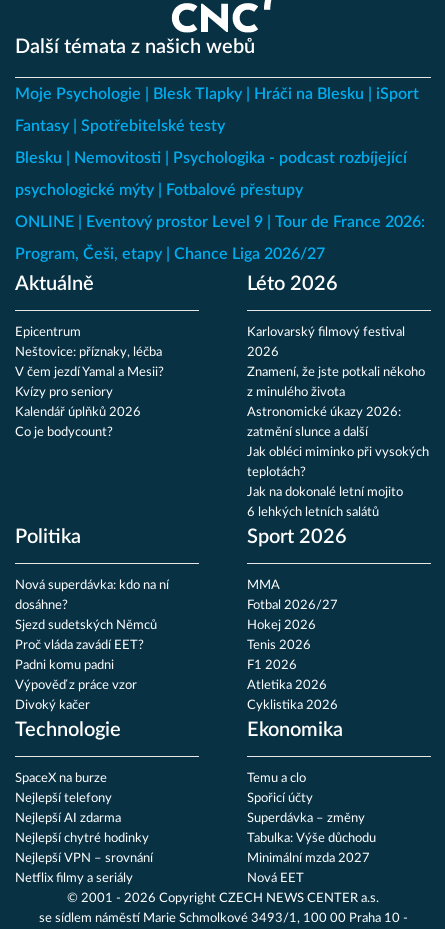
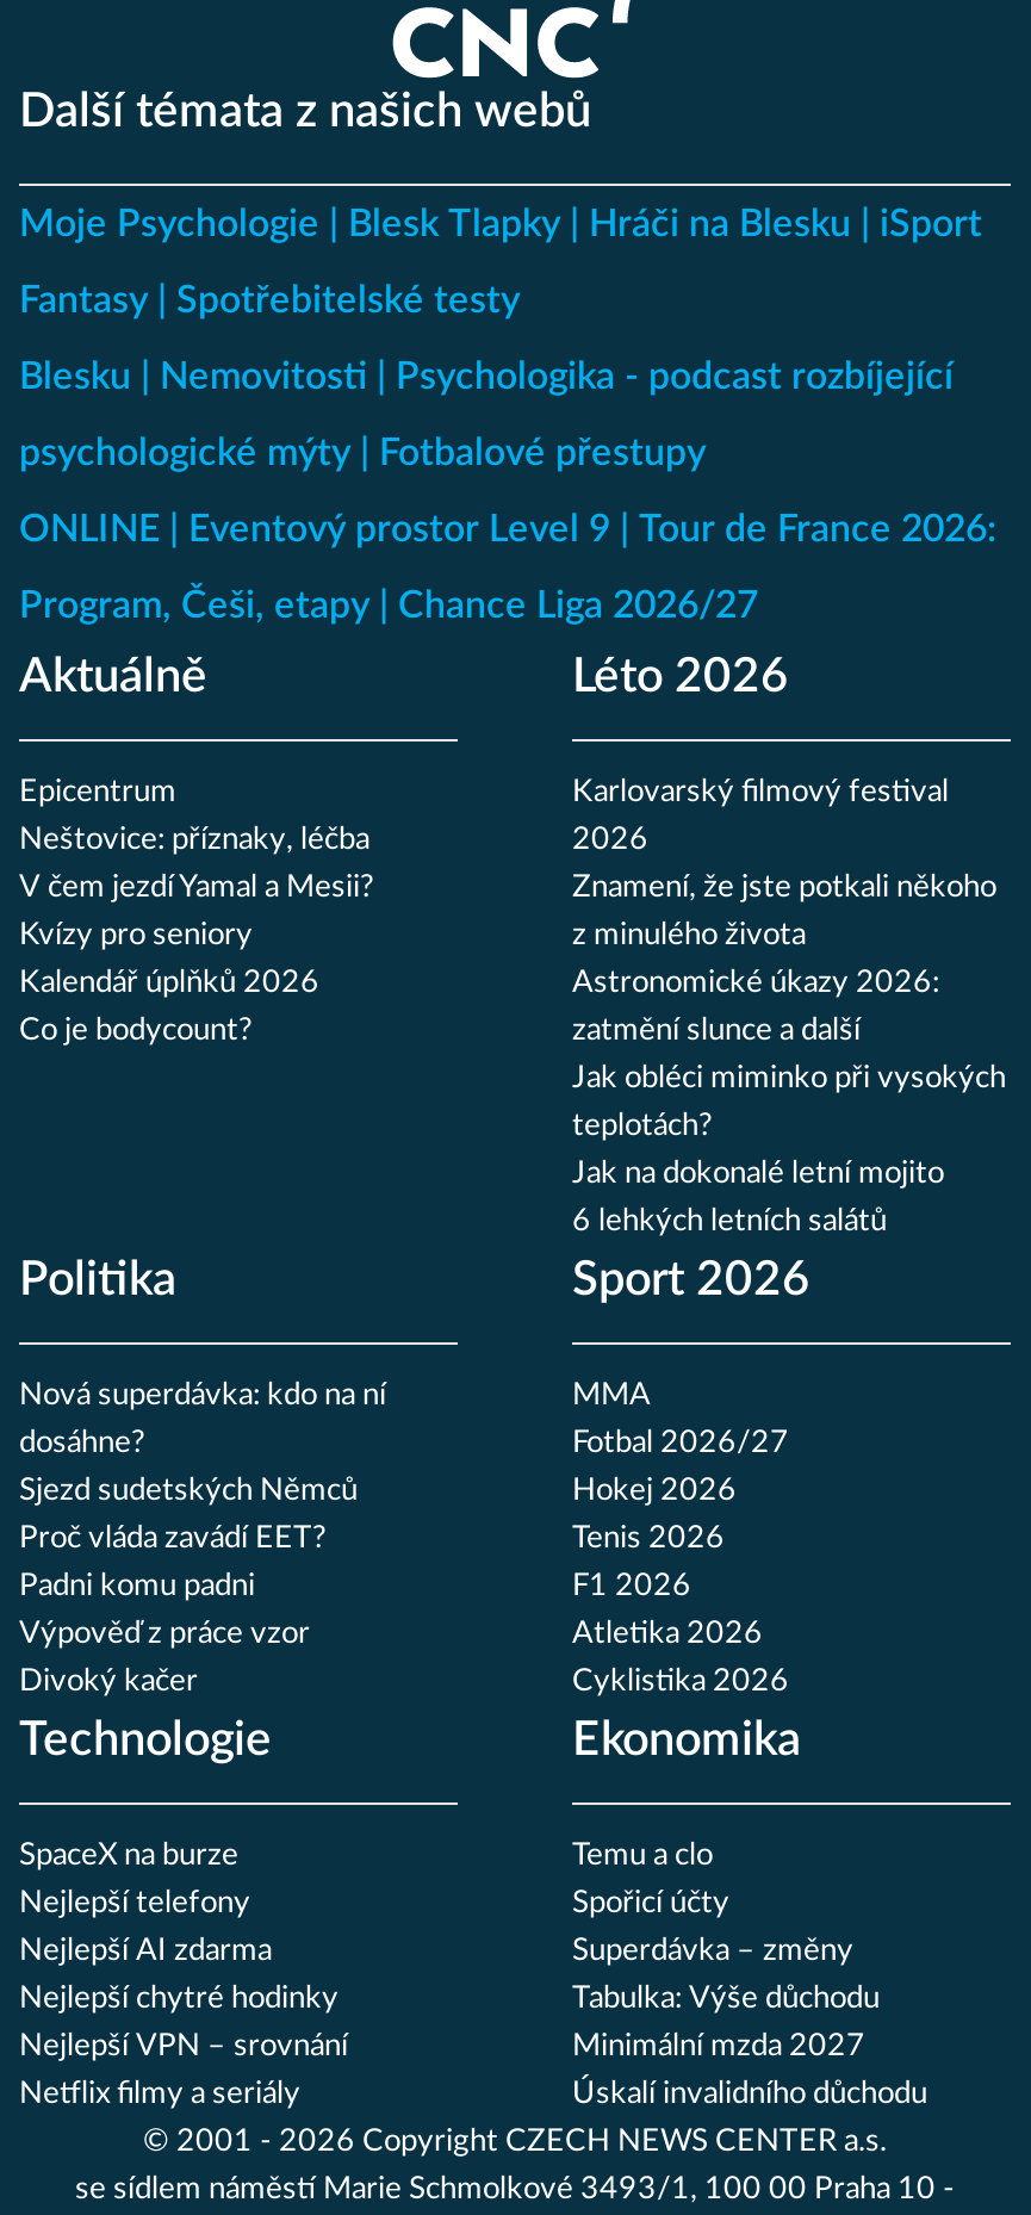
- Nová EET
+ Úskalí invalidního důchodu
